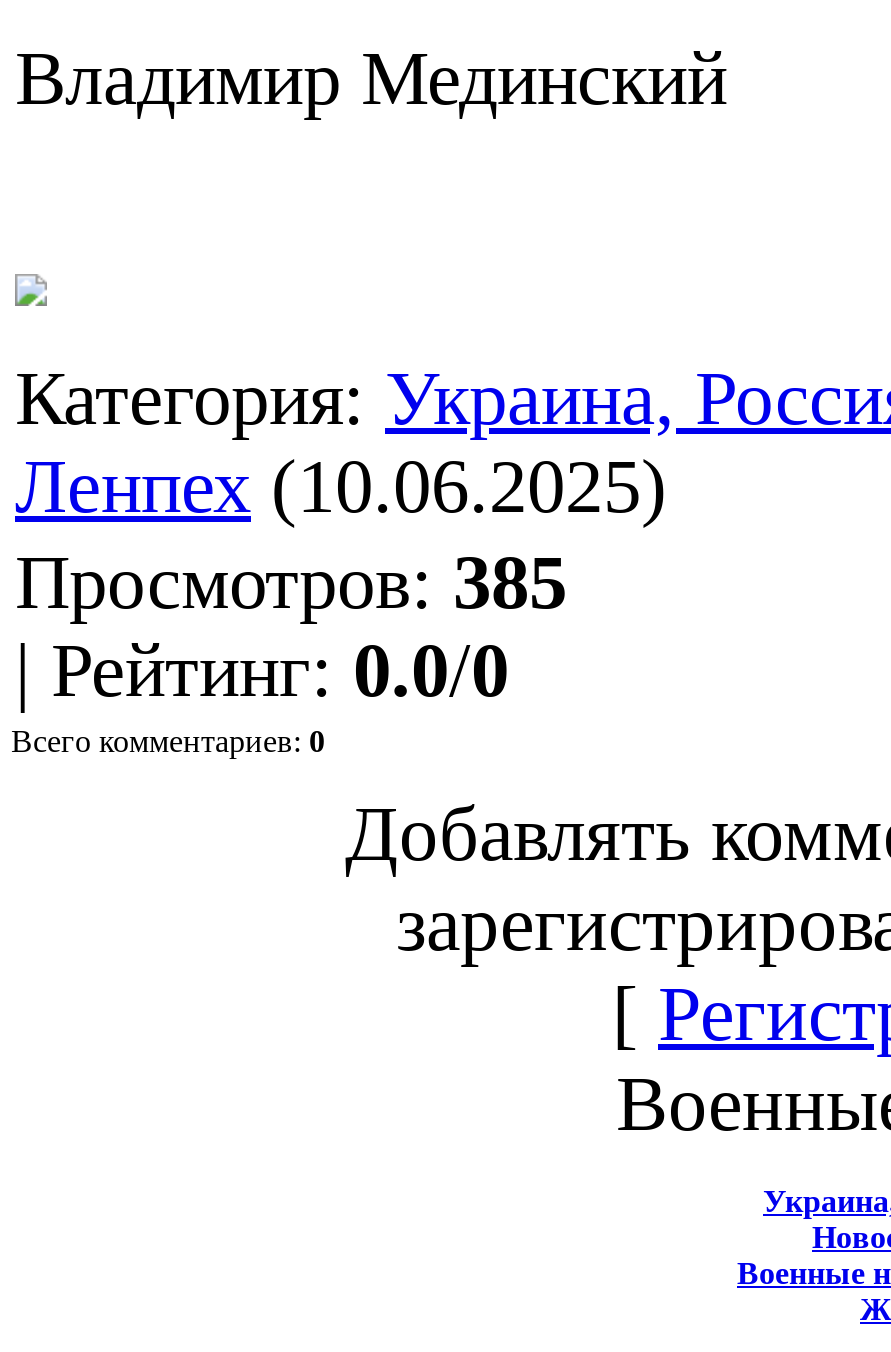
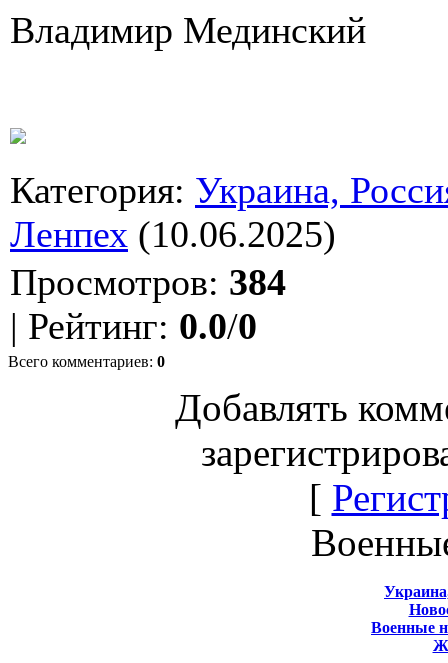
- Просмотров: 385
+ Просмотров: 384
